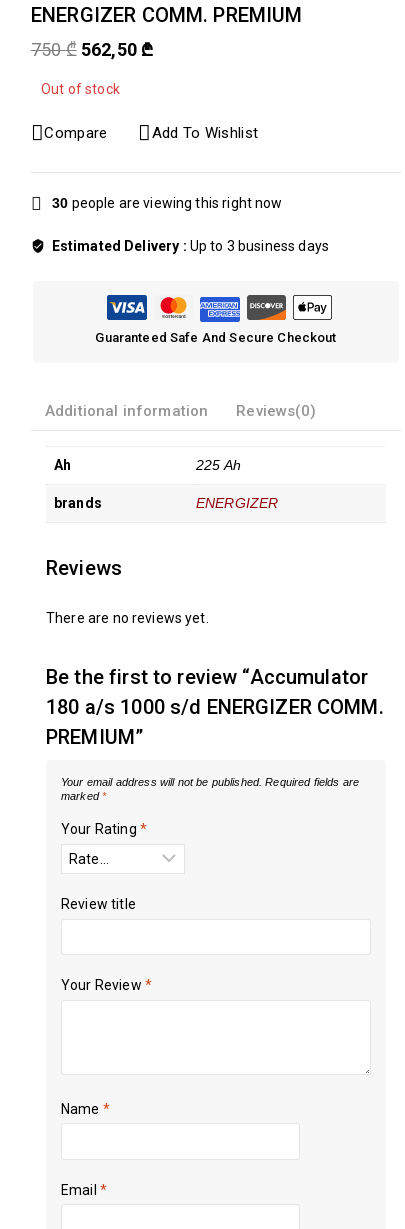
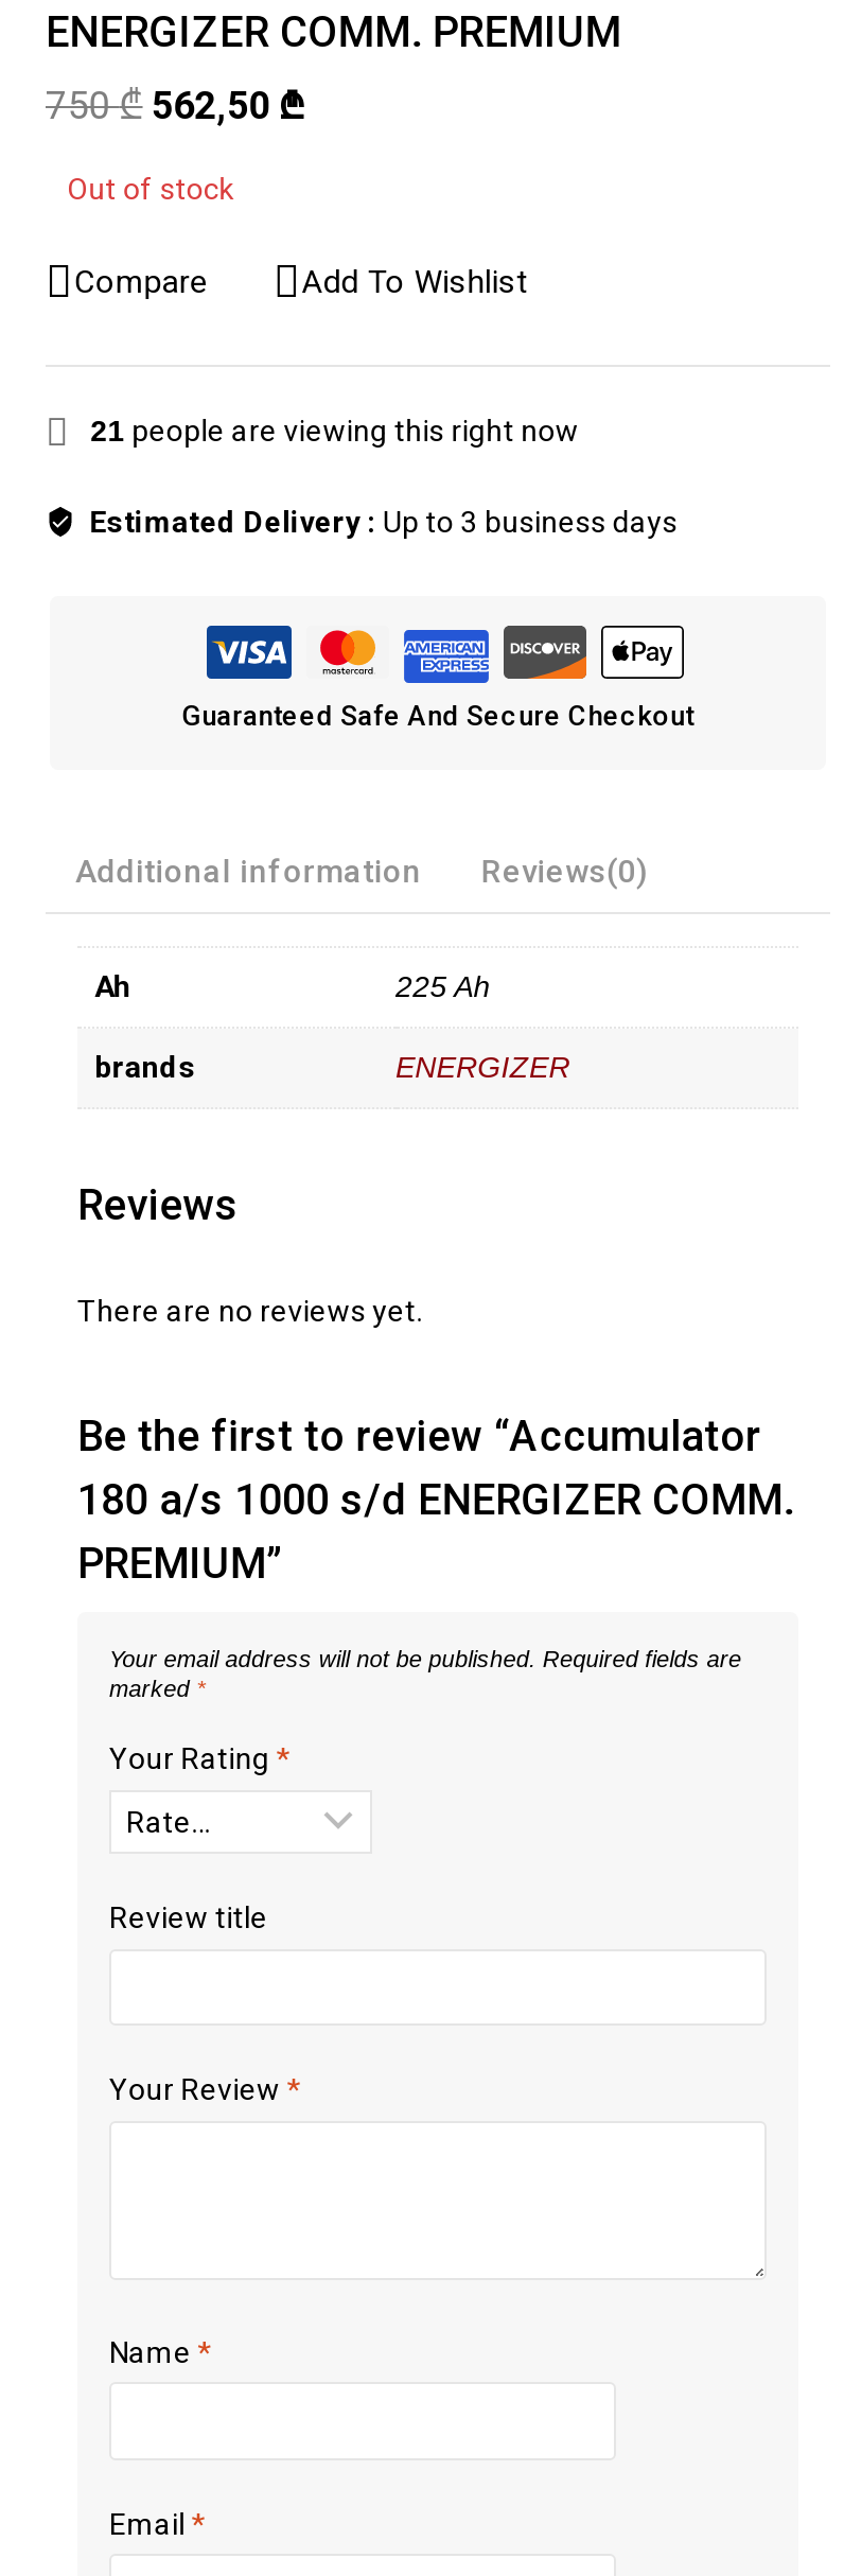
- 30 people are viewing this right now
+ 21 people are viewing this right now
